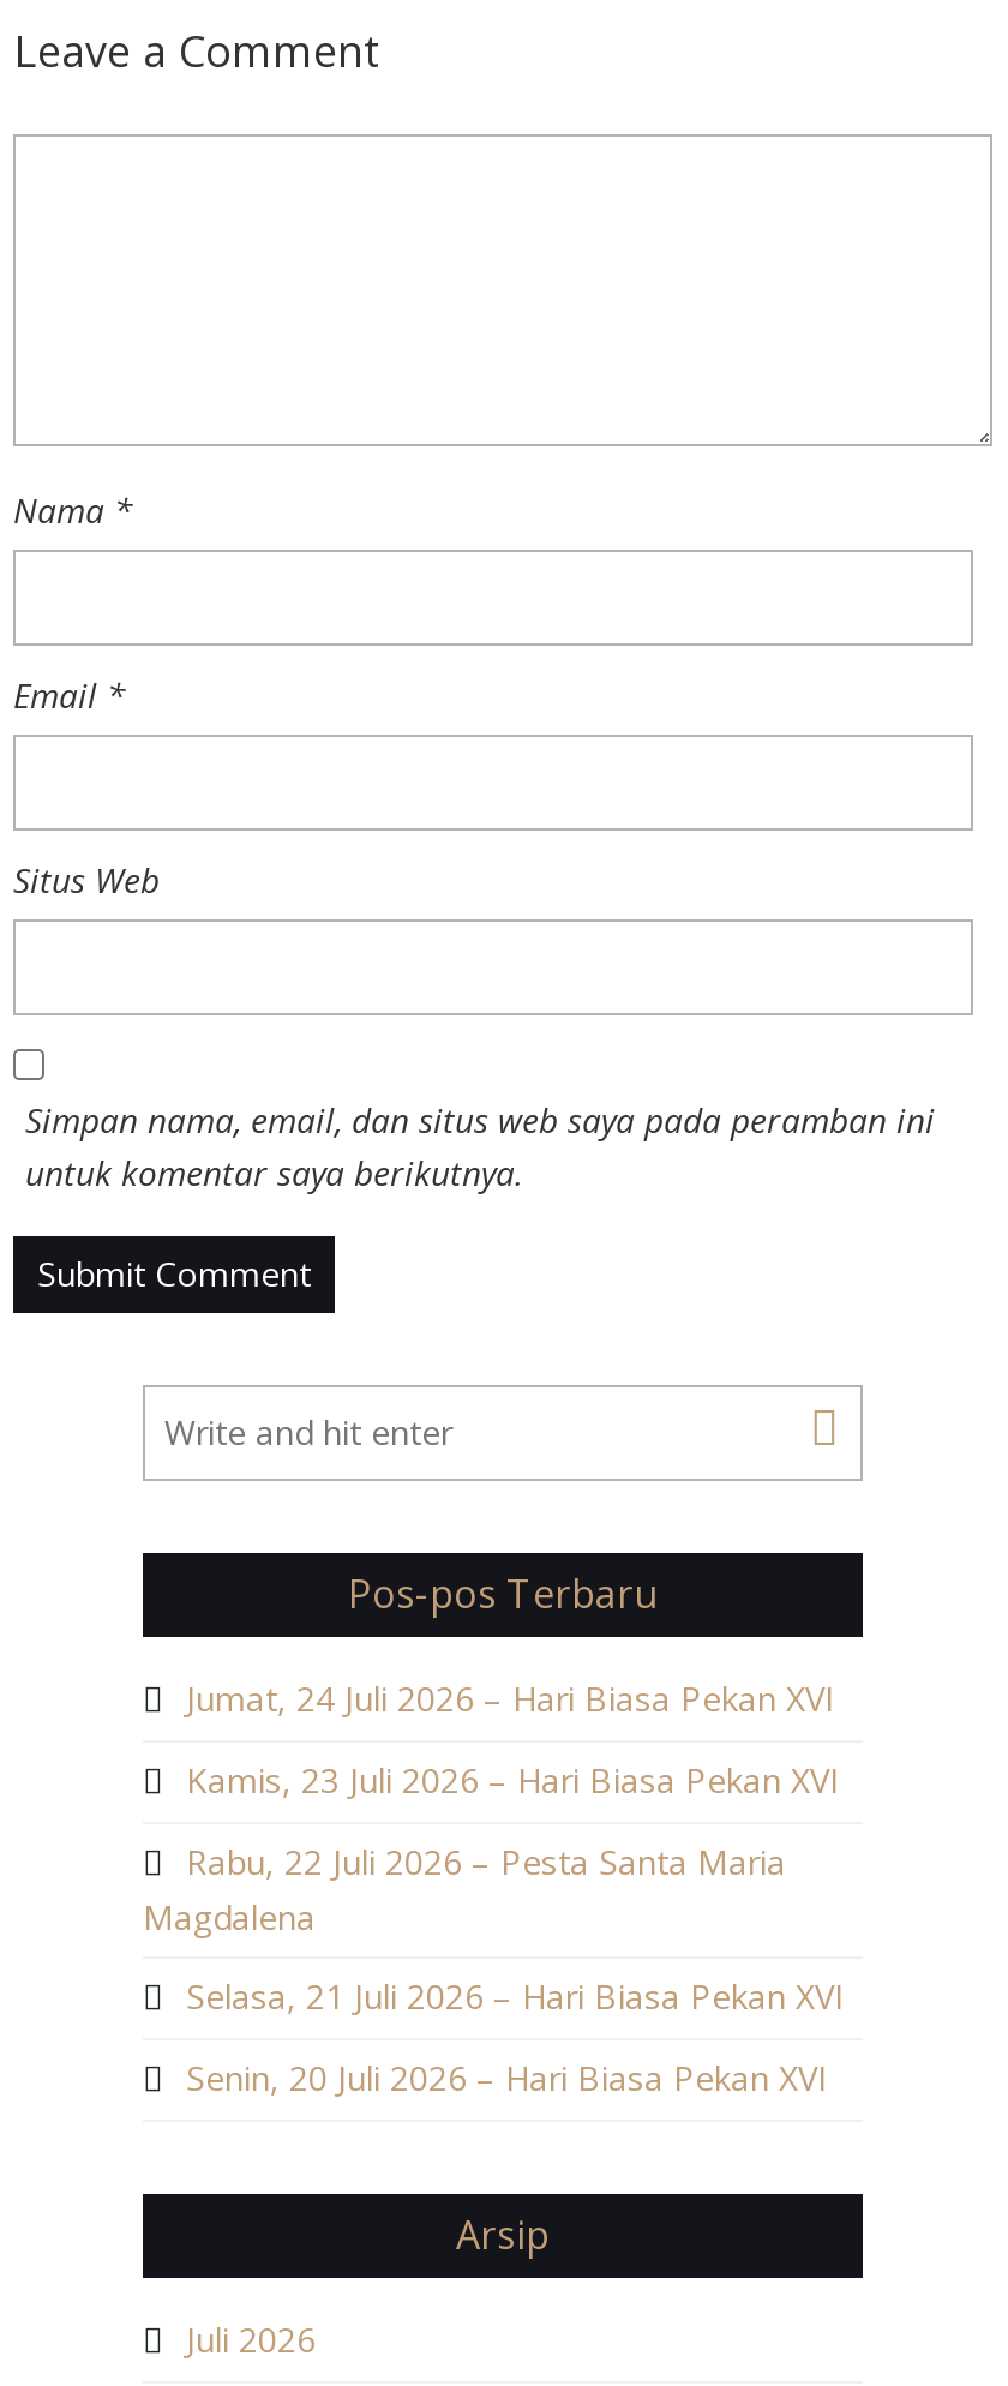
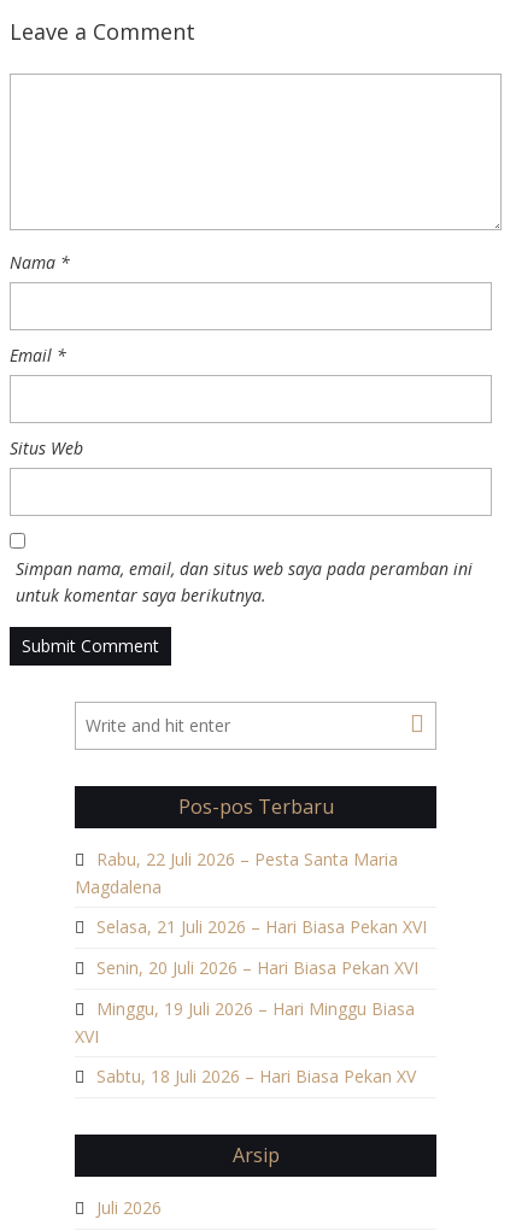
- Jumat, 24 Juli 2026 – Hari Biasa Pekan XVI
- Kamis, 23 Juli 2026 – Hari Biasa Pekan XVI

moved up: Rabu, 22 Juli 2026 – Pesta Santa Maria | Magdalena | Selasa, 21 Juli 2026 – Hari Biasa Pekan XVI | Senin, 20 Juli 2026 – Hari Biasa Pekan XVI

+ Minggu, 19 Juli 2026 – Hari Minggu Biasa
+ XVI
+ Sabtu, 18 Juli 2026 – Hari Biasa Pekan XV
